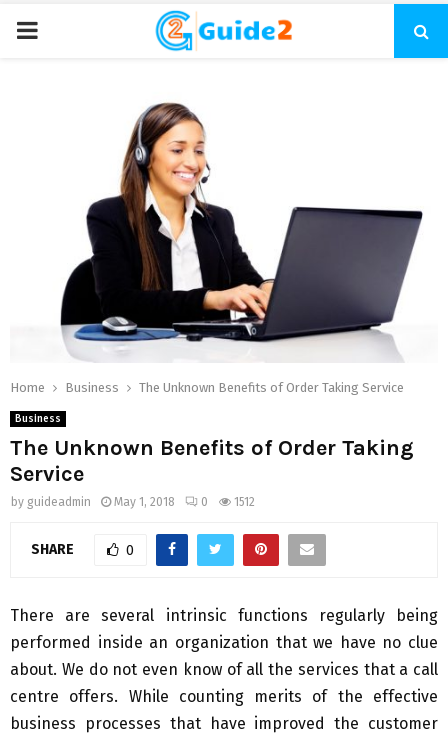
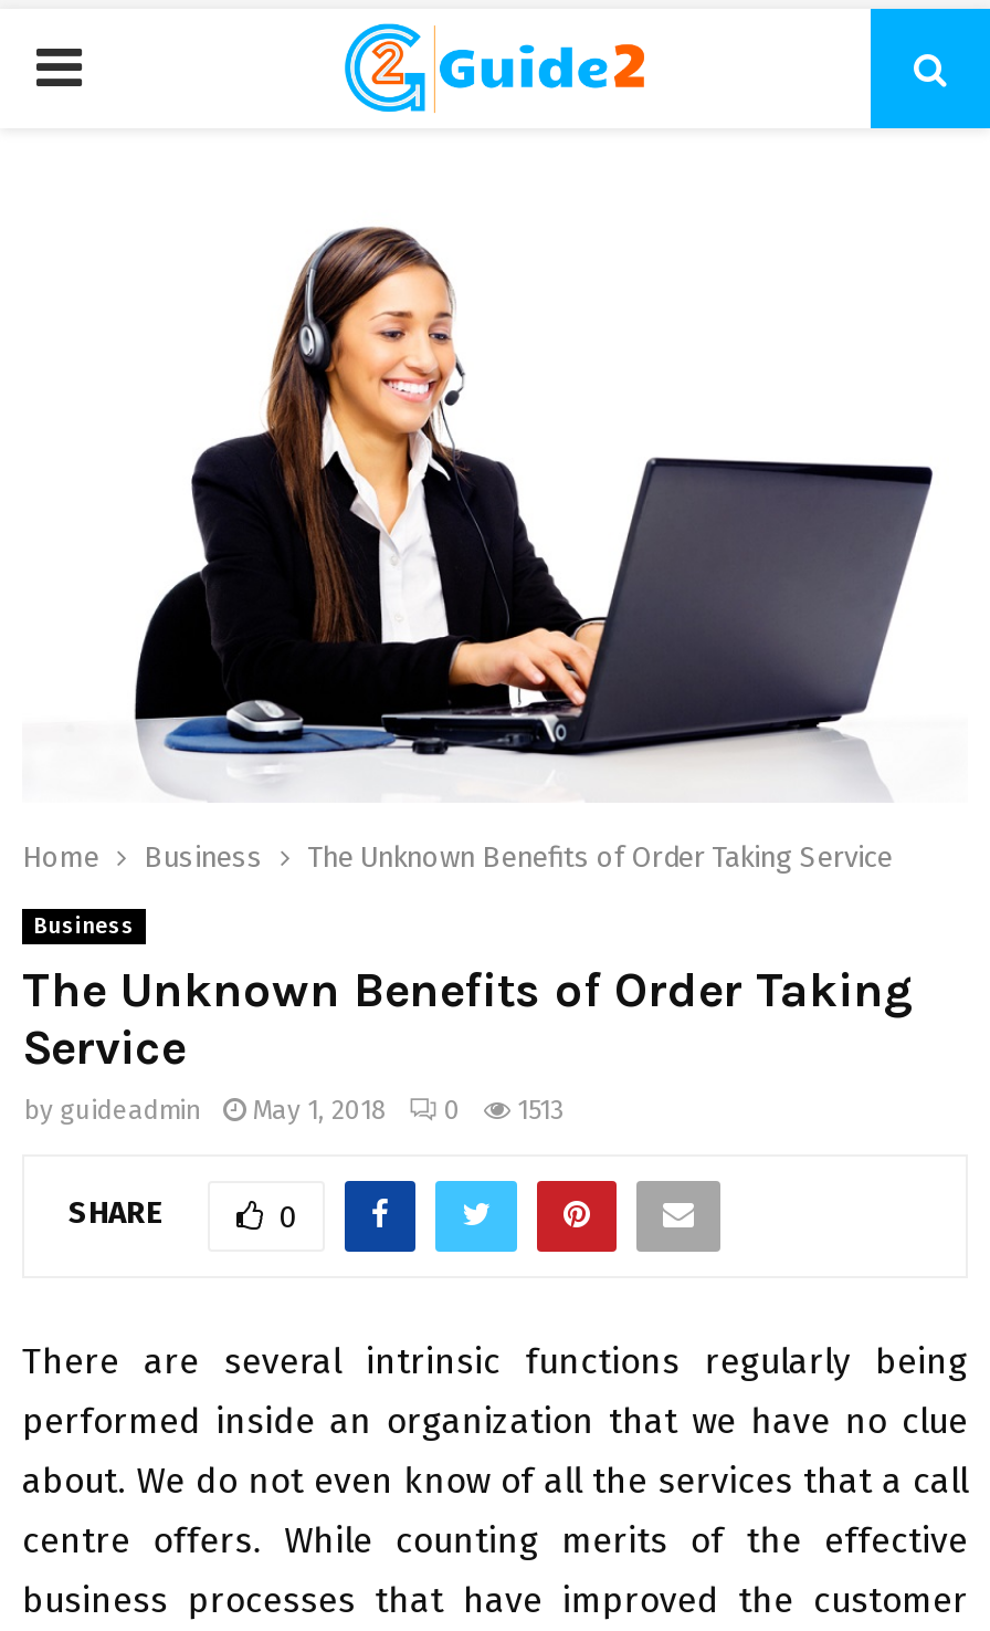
- by guideadmin May 1, 2018 0 1512
+ by guideadmin May 1, 2018 0 1513
